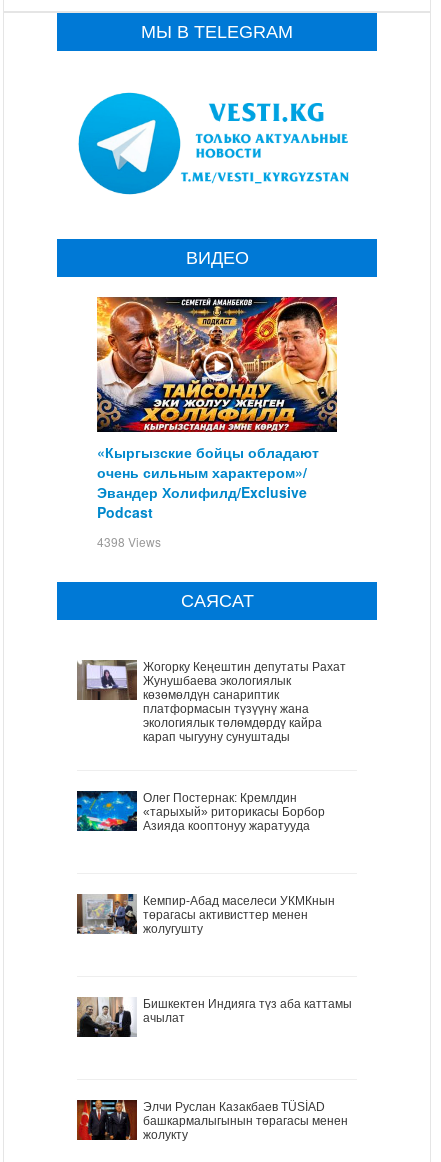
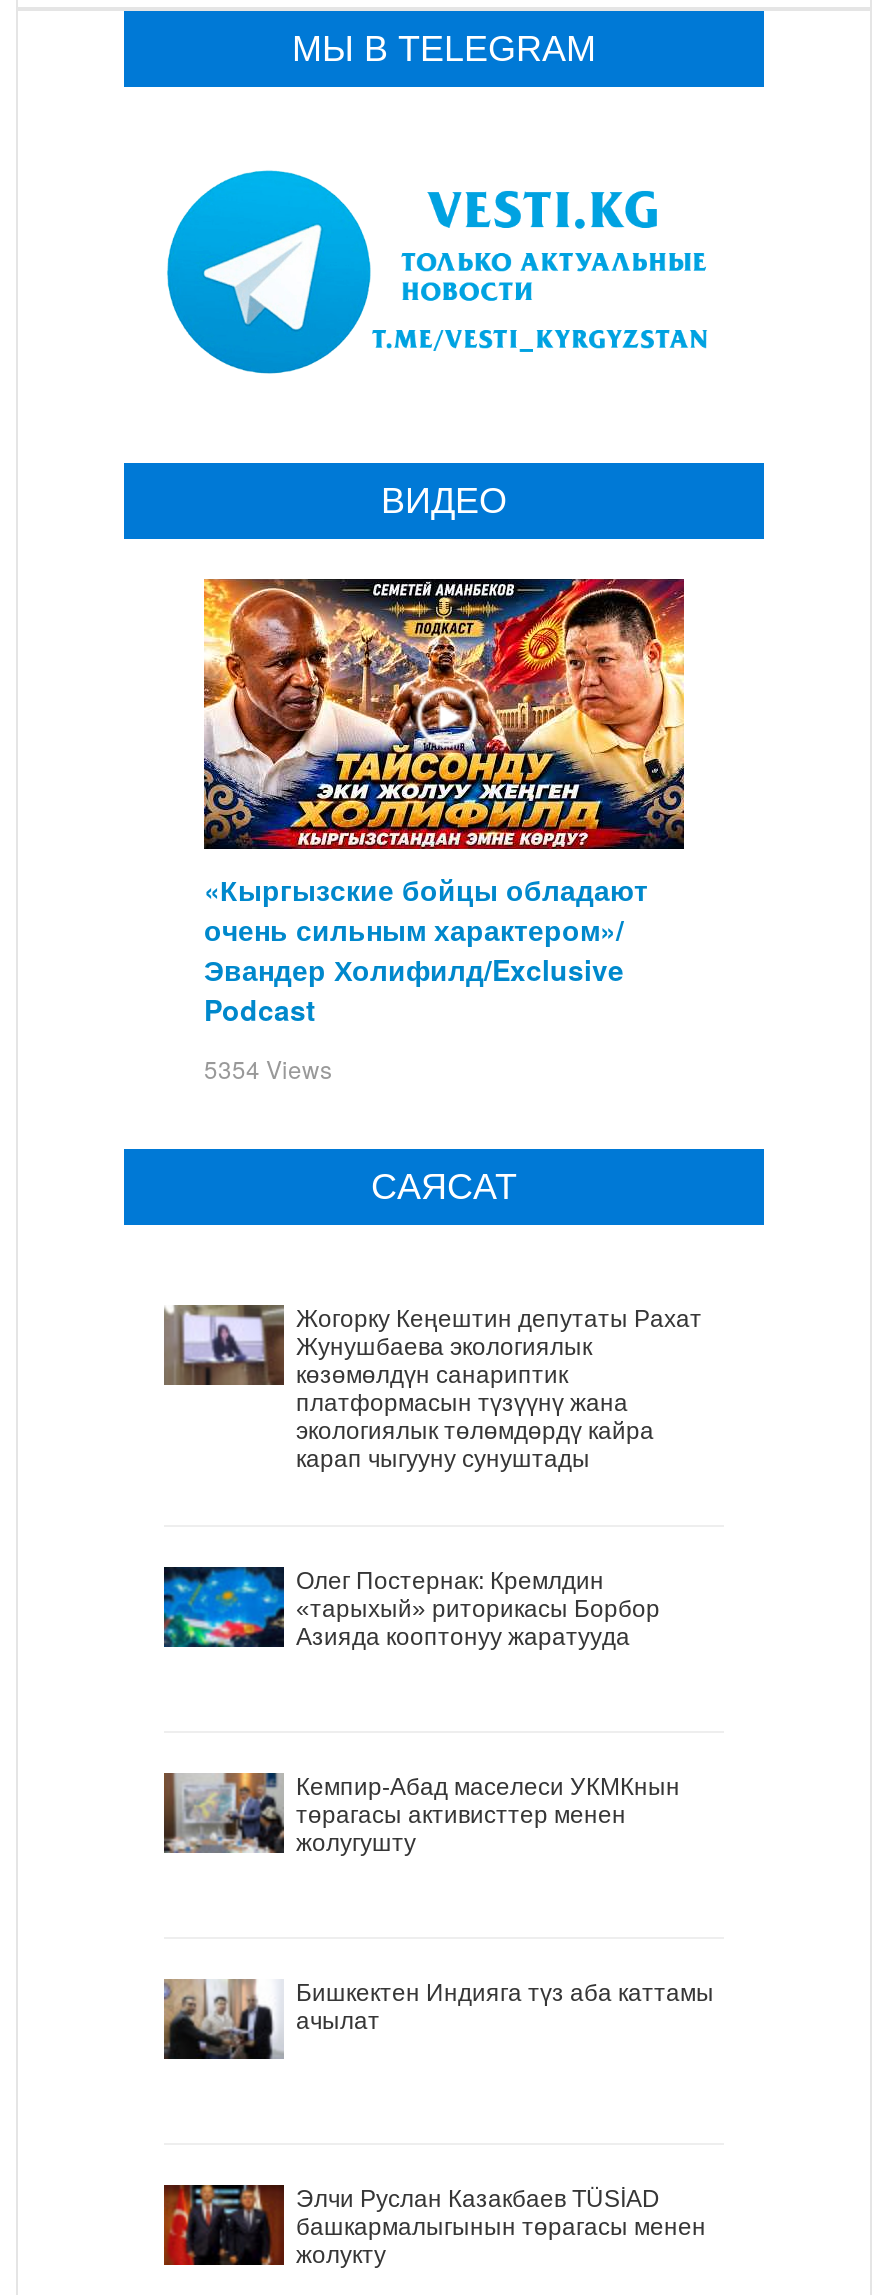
- 4398 Views
+ 5354 Views
